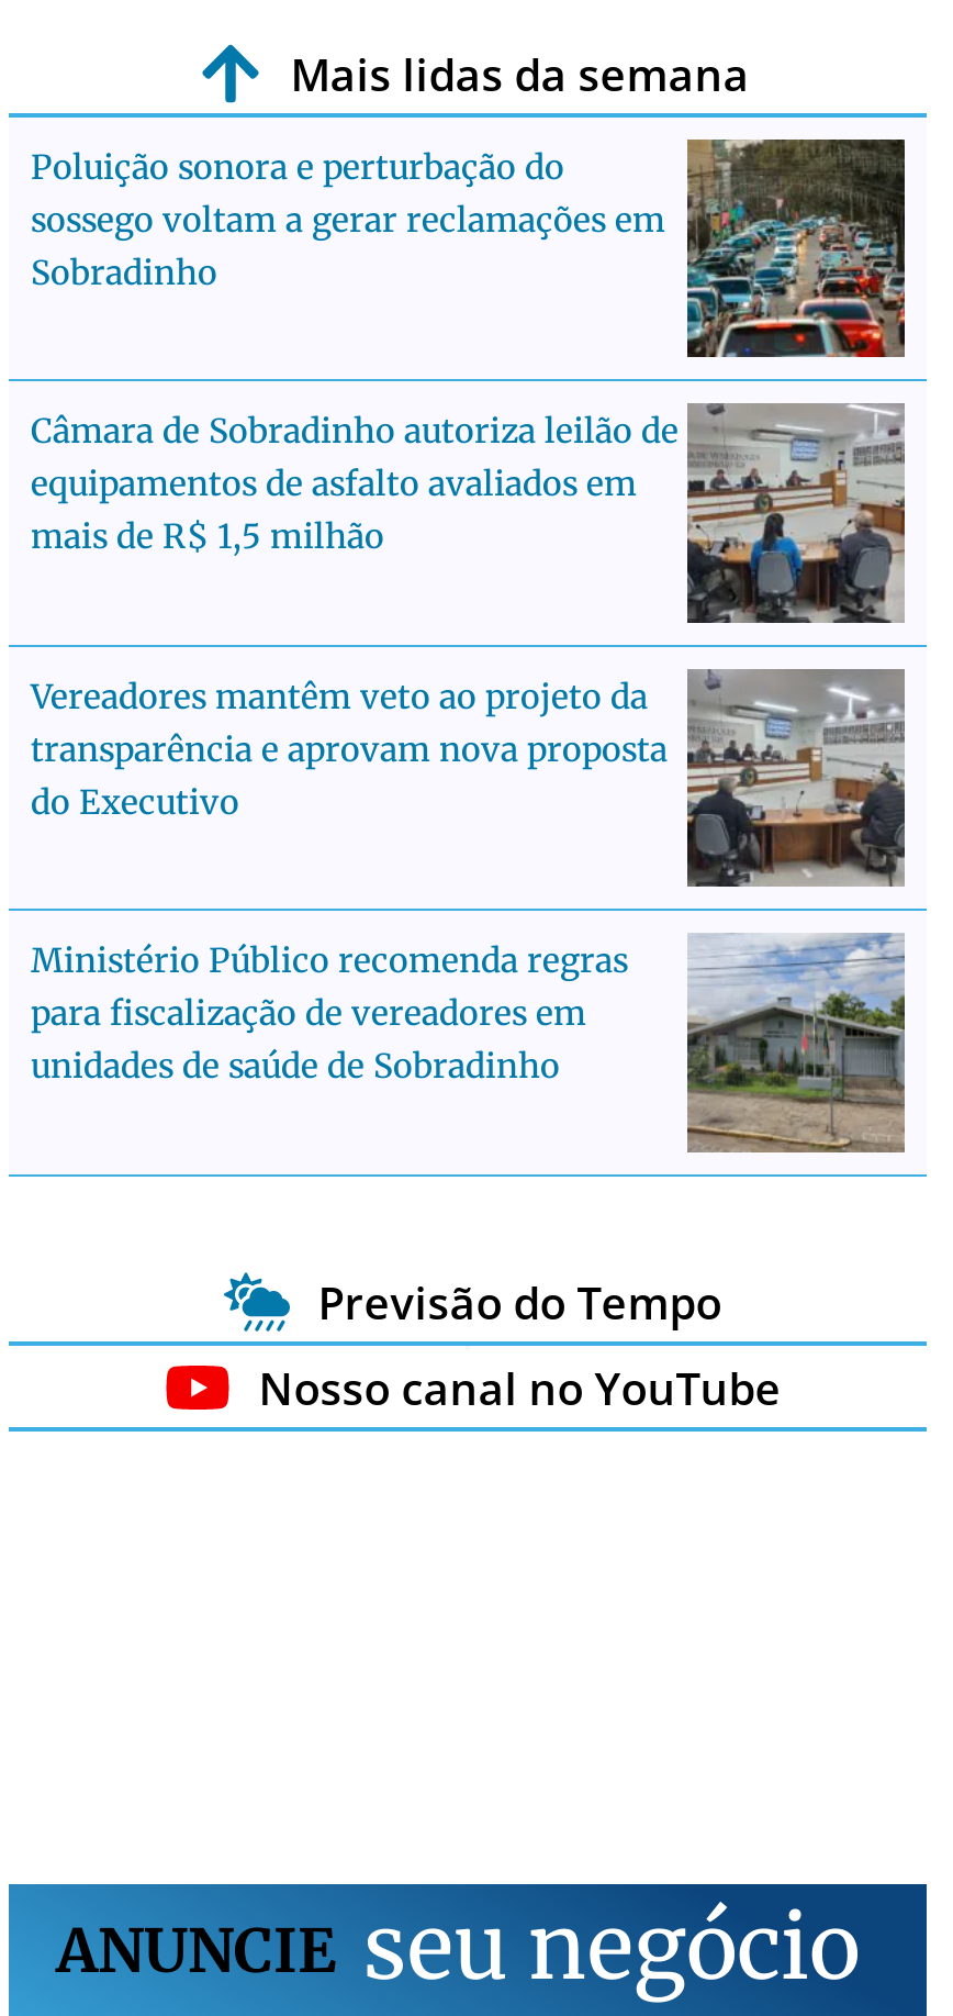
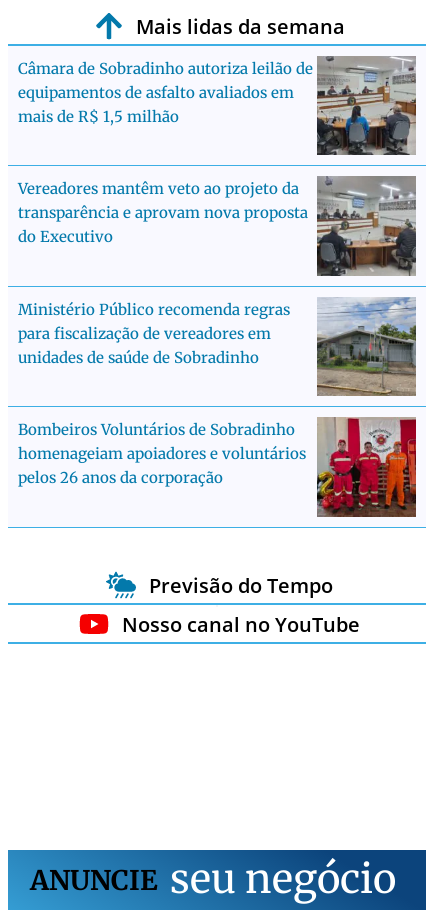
- [image]
- Poluição sonora e perturbação do
- sossego voltam a gerar reclamações em
- Sobradinho

moved up: [image] | Câmara de Sobradinho autoriza leilão de | equipamentos de asfalto avaliados em | ... | para fiscalização de vereadores em | unidades de saúde de Sobradinho

+ [image]
+ Bombeiros Voluntários de Sobradinho
+ homenageiam apoiadores e voluntários
+ pelos 26 anos da corporação
